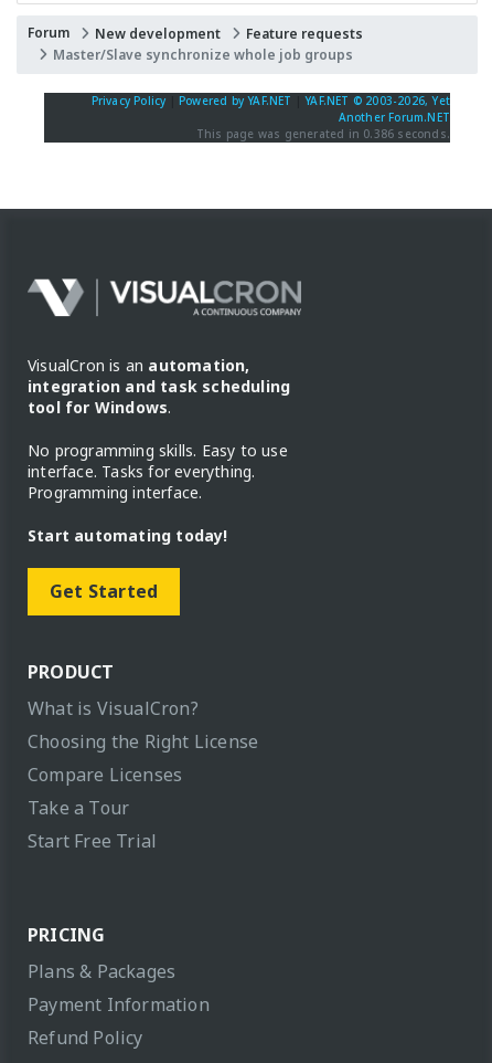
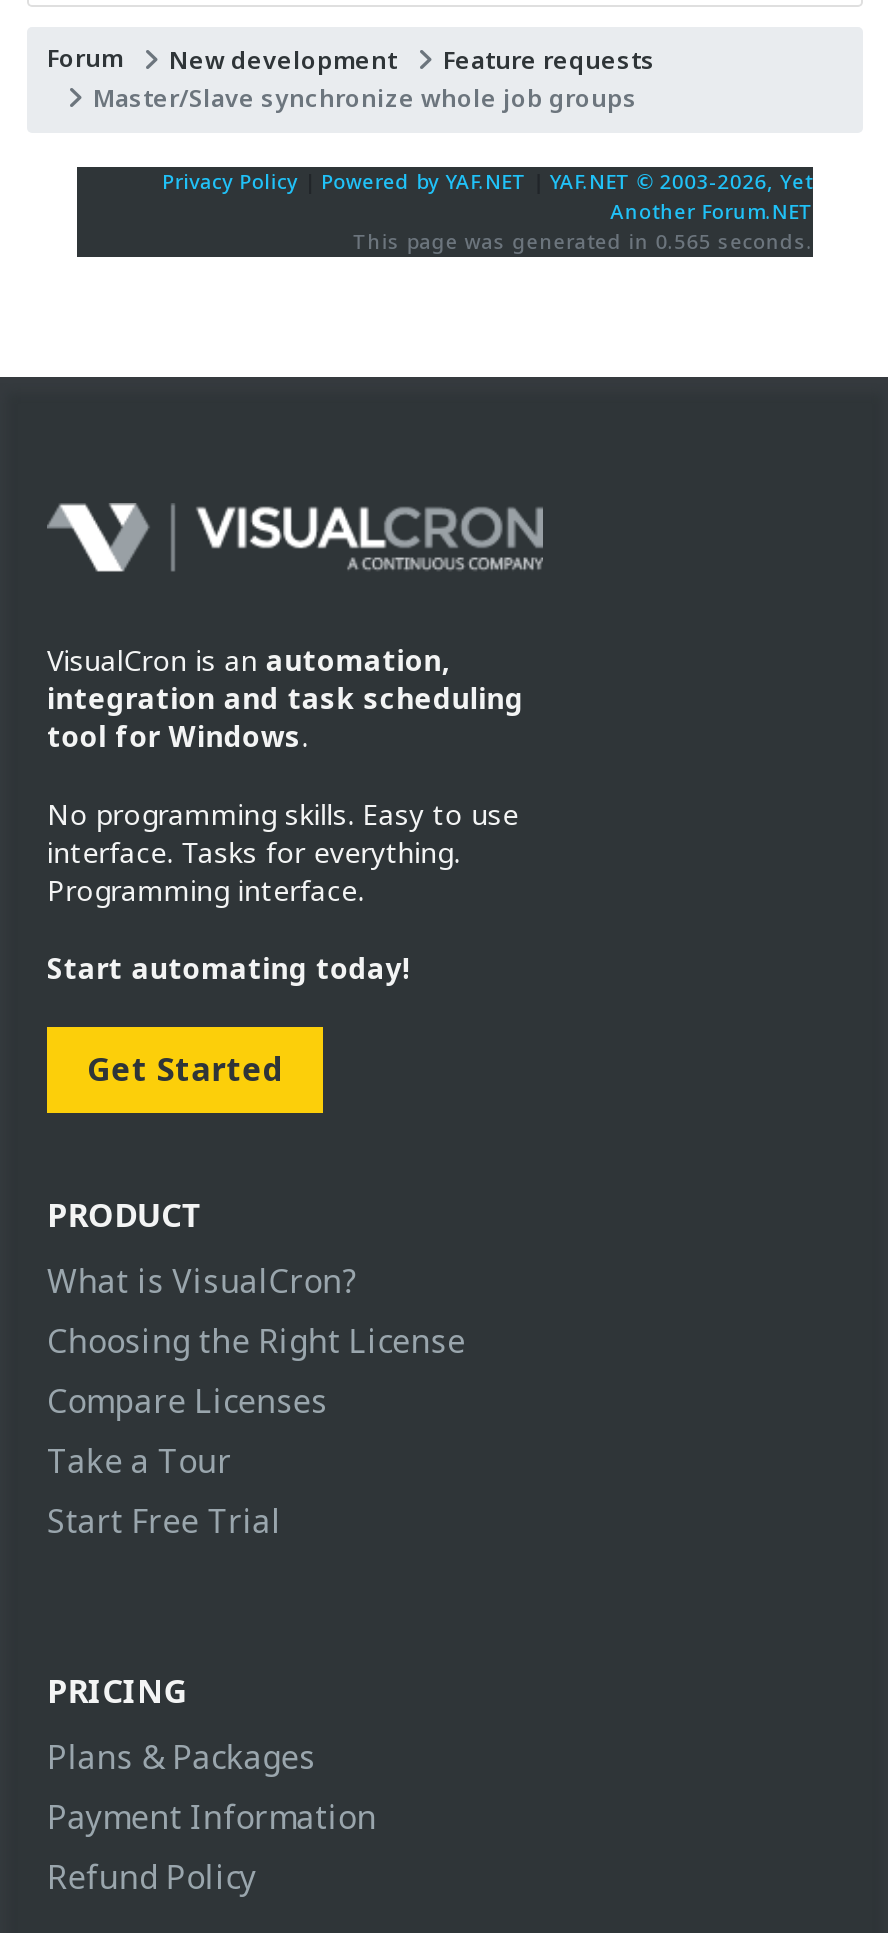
- This page was generated in 0.386 seconds.
+ This page was generated in 0.565 seconds.
